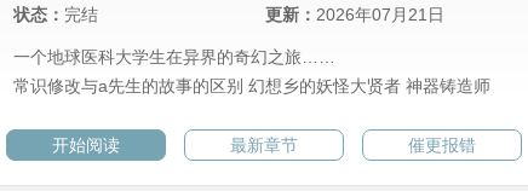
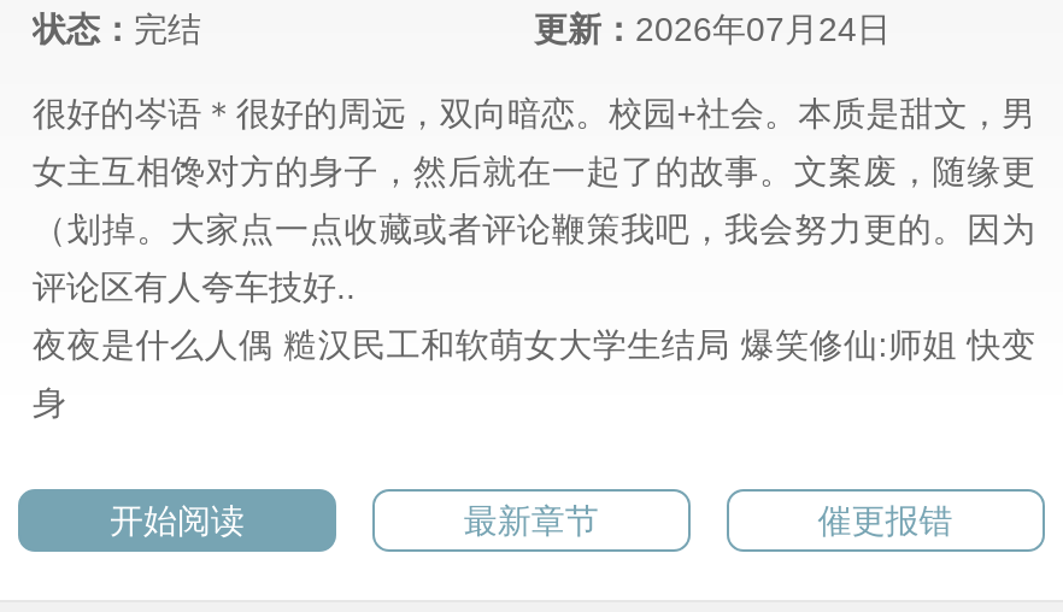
- 更新：2026年07月21日
- 一个地球医科大学生在异界的奇幻之旅……
- 常识修改与a先生的故事的区别 幻想乡的妖怪大贤者 神器铸造师
+ 更新：2026年07月24日
+ 很好的岑语＊很好的周远，双向暗恋。校园+社会。本质是甜文，男
+ 女主互相馋对方的身子，然后就在一起了的故事。文案废，随缘更
+ （划掉。大家点一点收藏或者评论鞭策我吧，我会努力更的。因为
+ 评论区有人夸车技好..
+ 夜夜是什么人偶 糙汉民工和软萌女大学生结局 爆笑修仙:师姐 快变
+ 身
